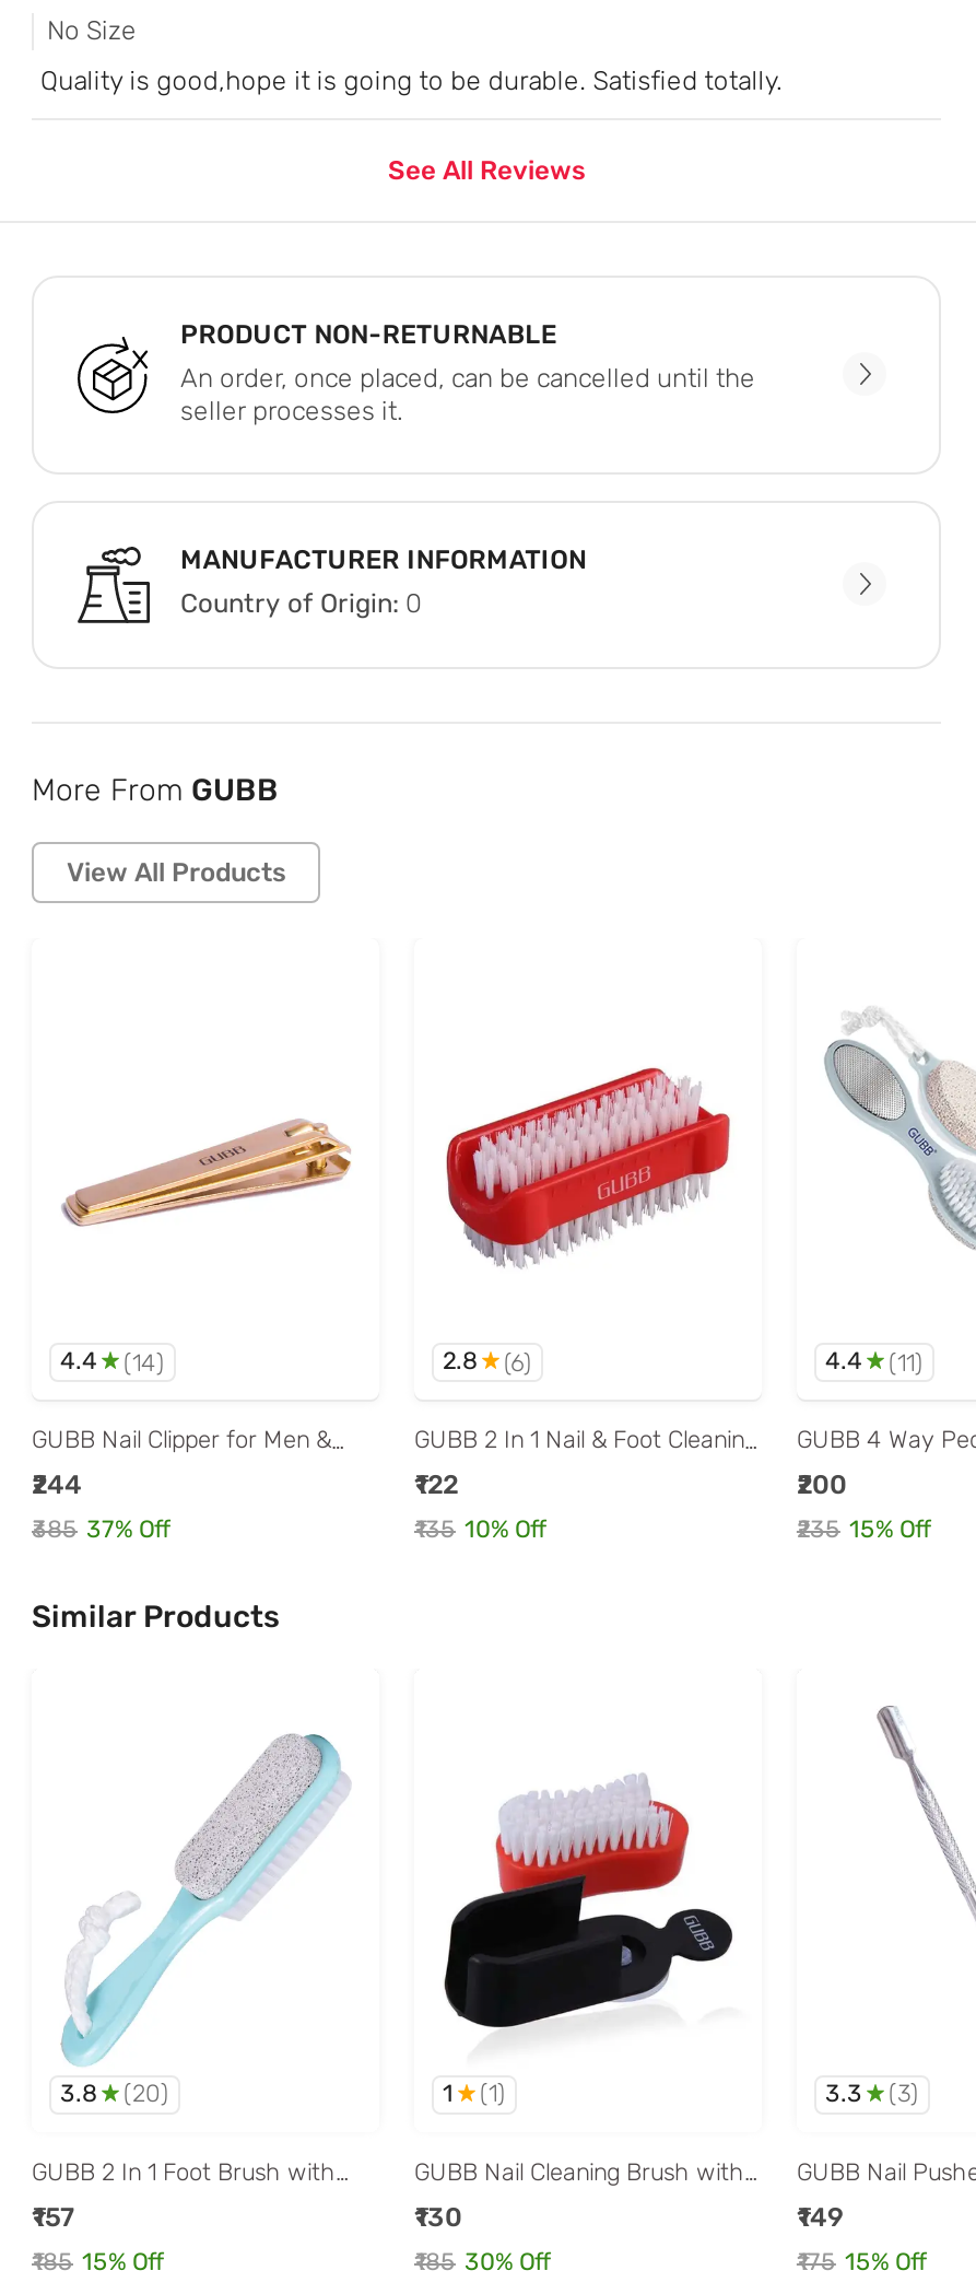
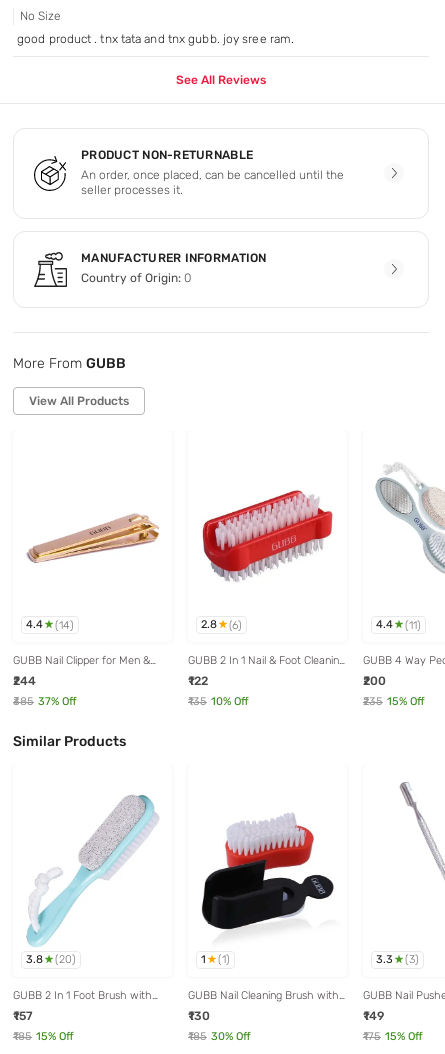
- Quality is good,hope it is going to be durable. Satisfied totally.
+ good product . tnx tata and tnx gubb. joy sree ram.
